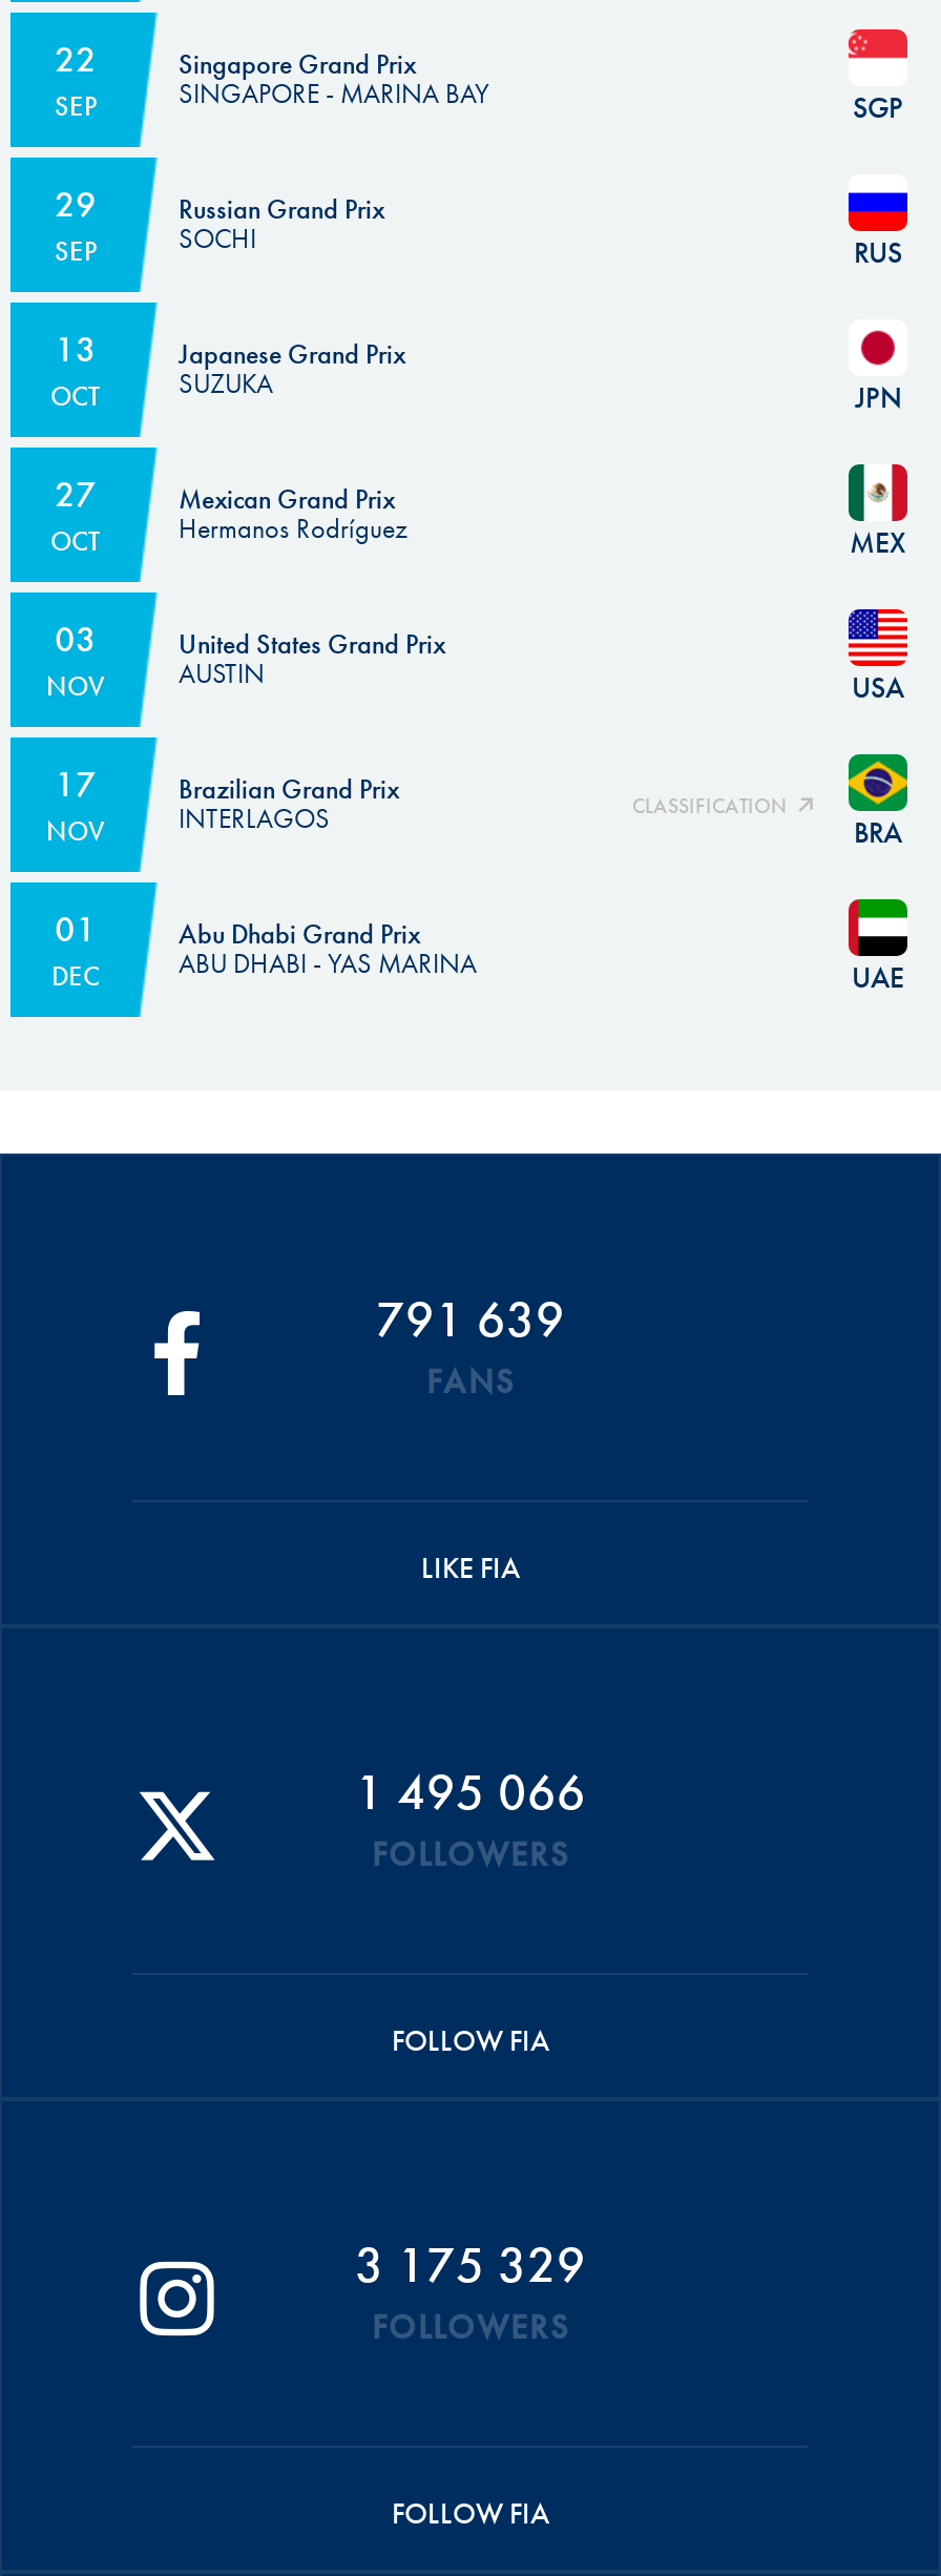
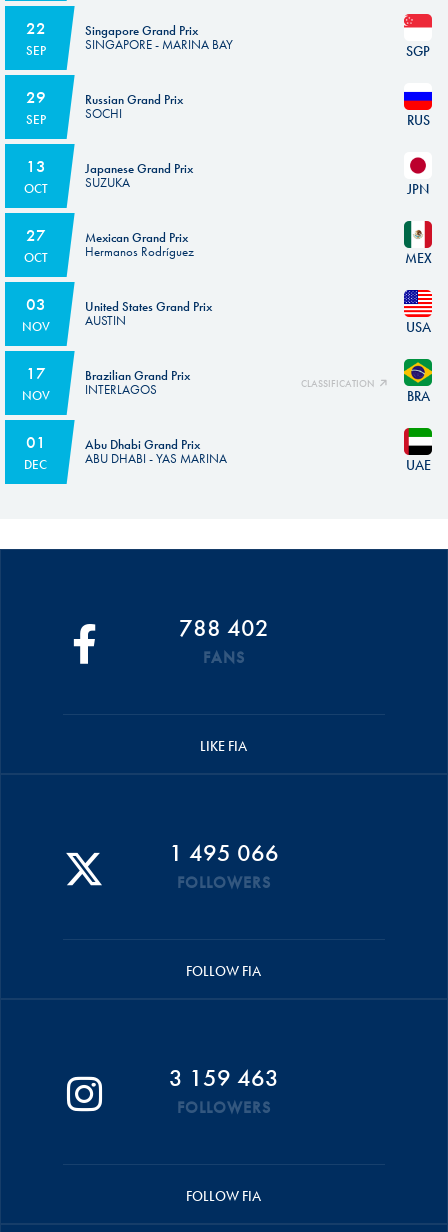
- 791 639
+ 788 402

- 3 175 329
+ 3 159 463
